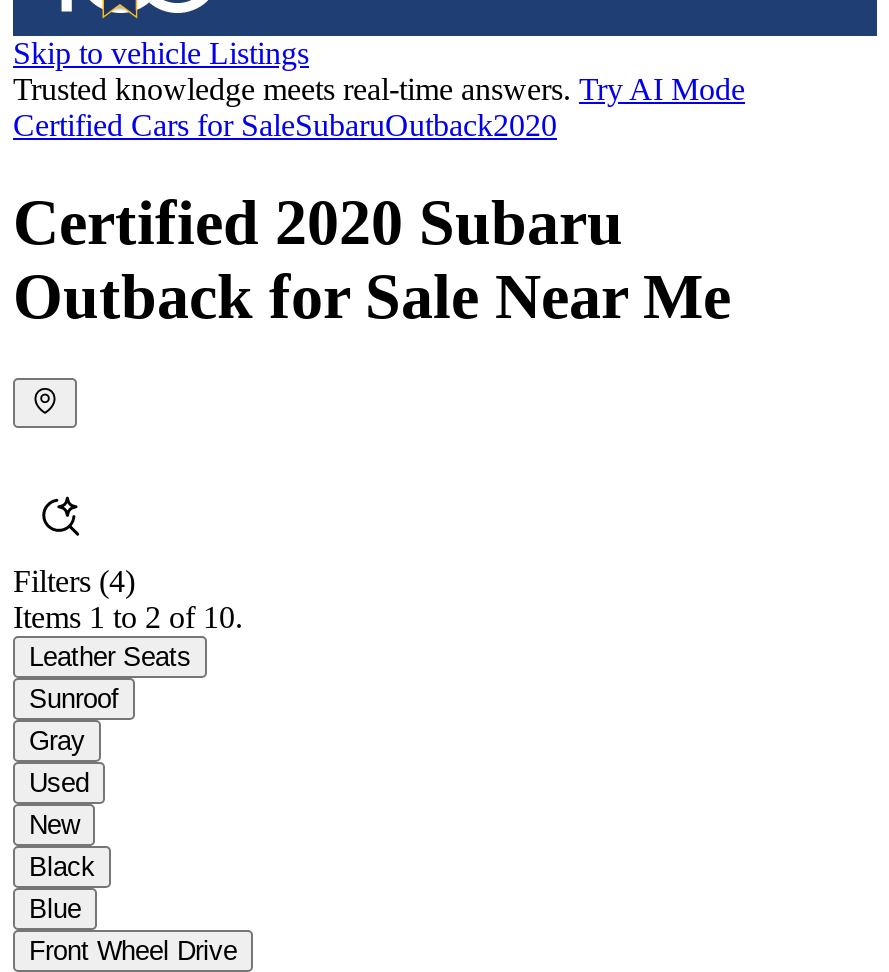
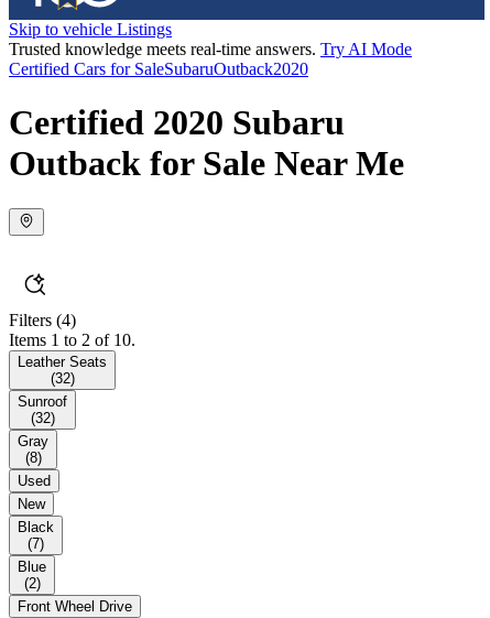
+ (32)

+ (32)

+ (8)

+ (7)

+ (2)
